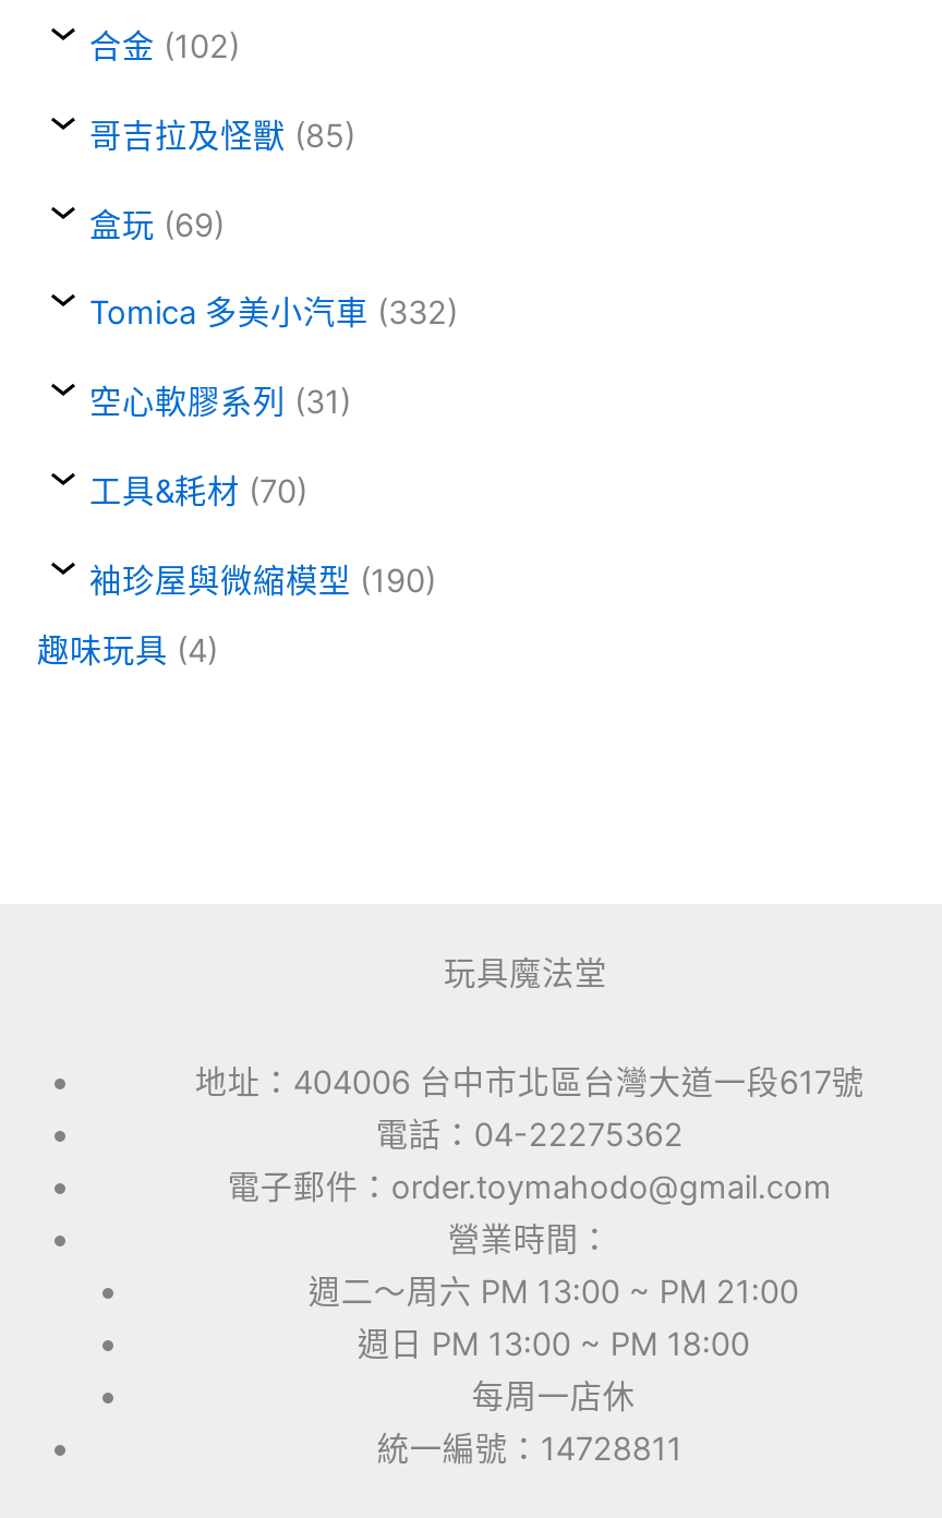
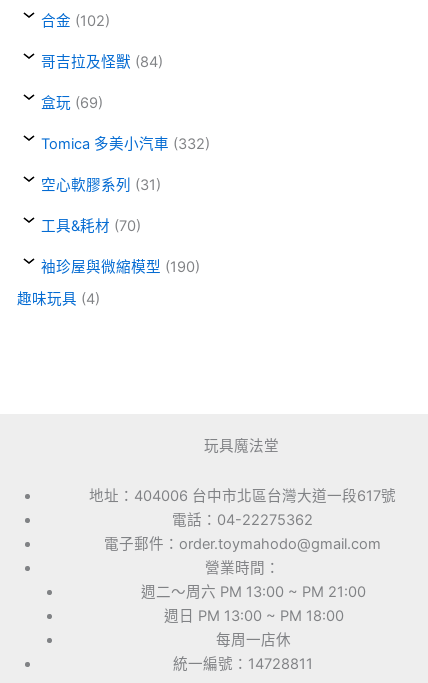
- 哥吉拉及怪獸(85)
+ 哥吉拉及怪獸(84)
